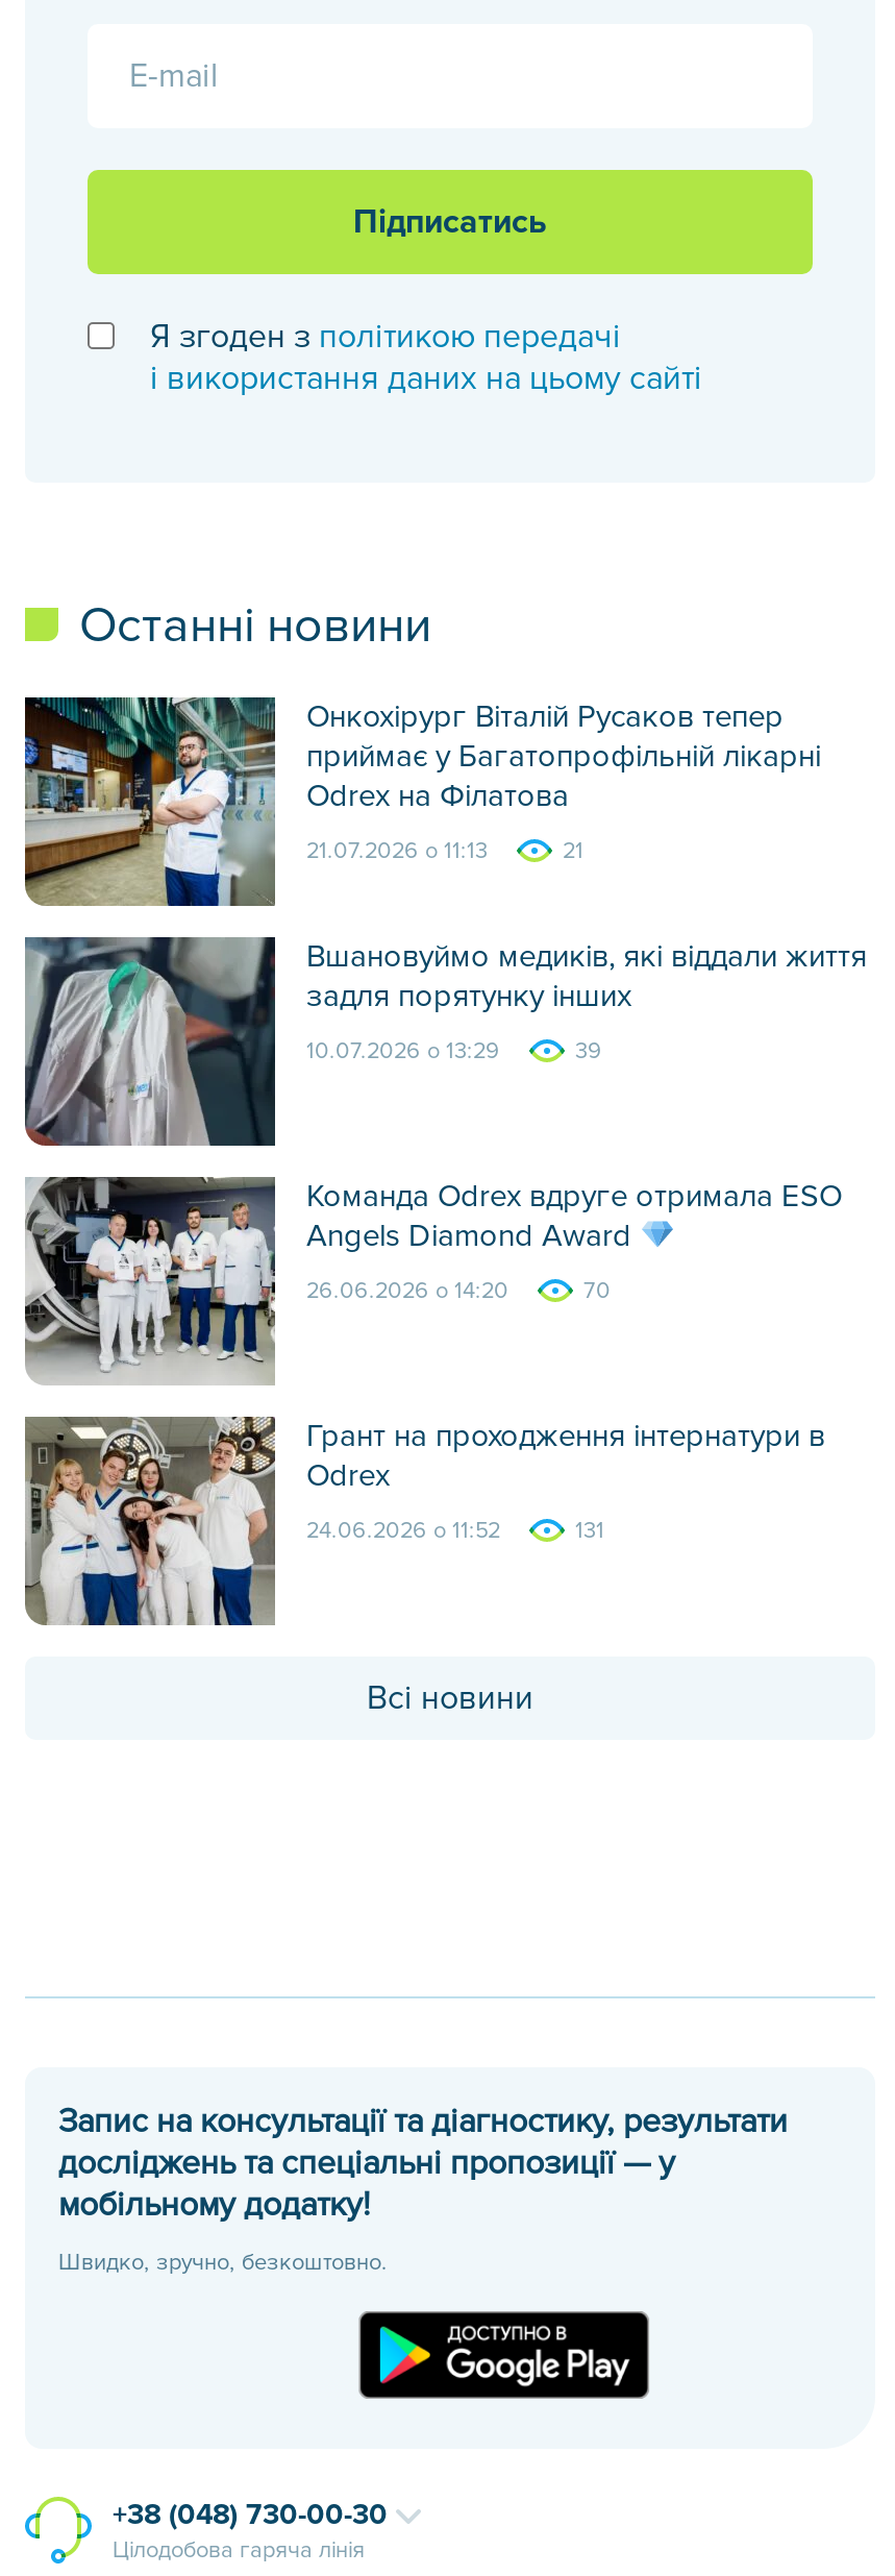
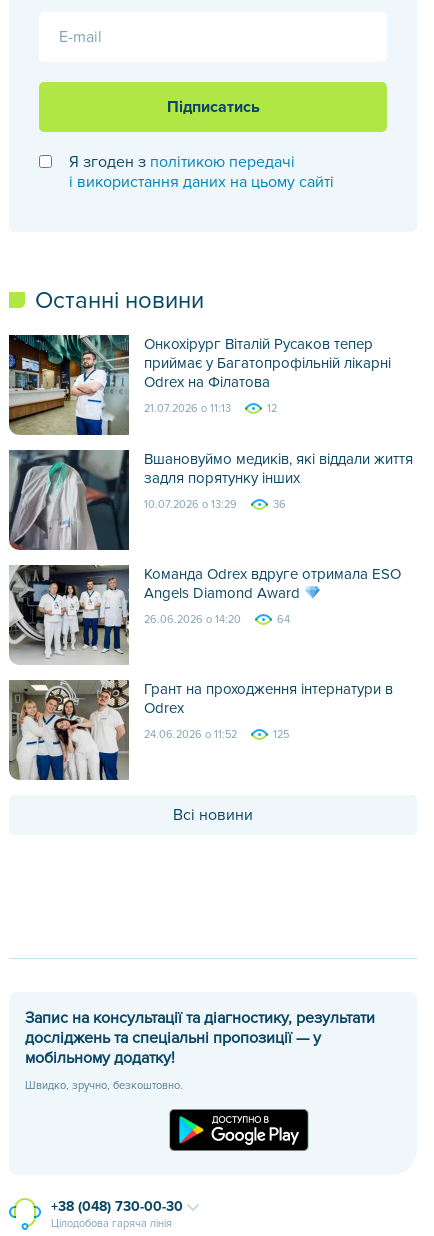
- 21
+ 12

- 39
+ 36

- 70
+ 64

- 131
+ 125
